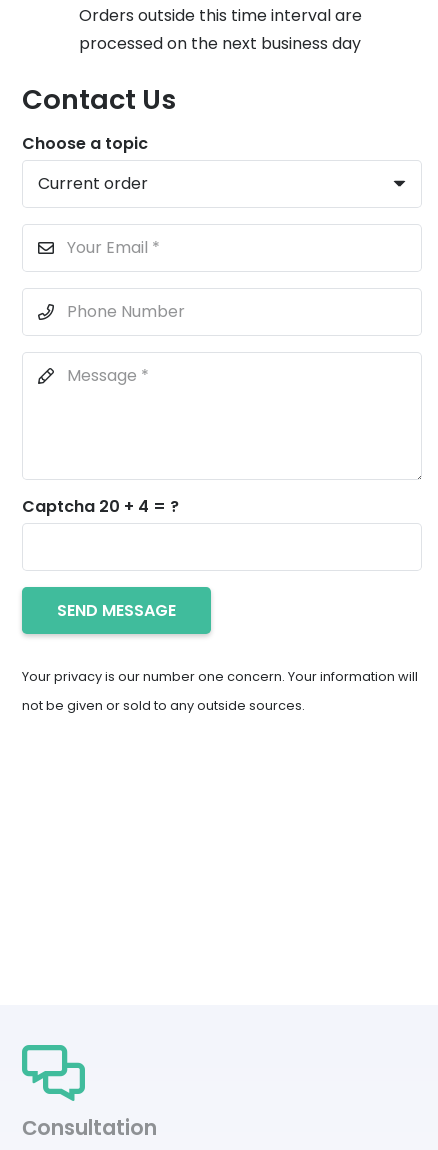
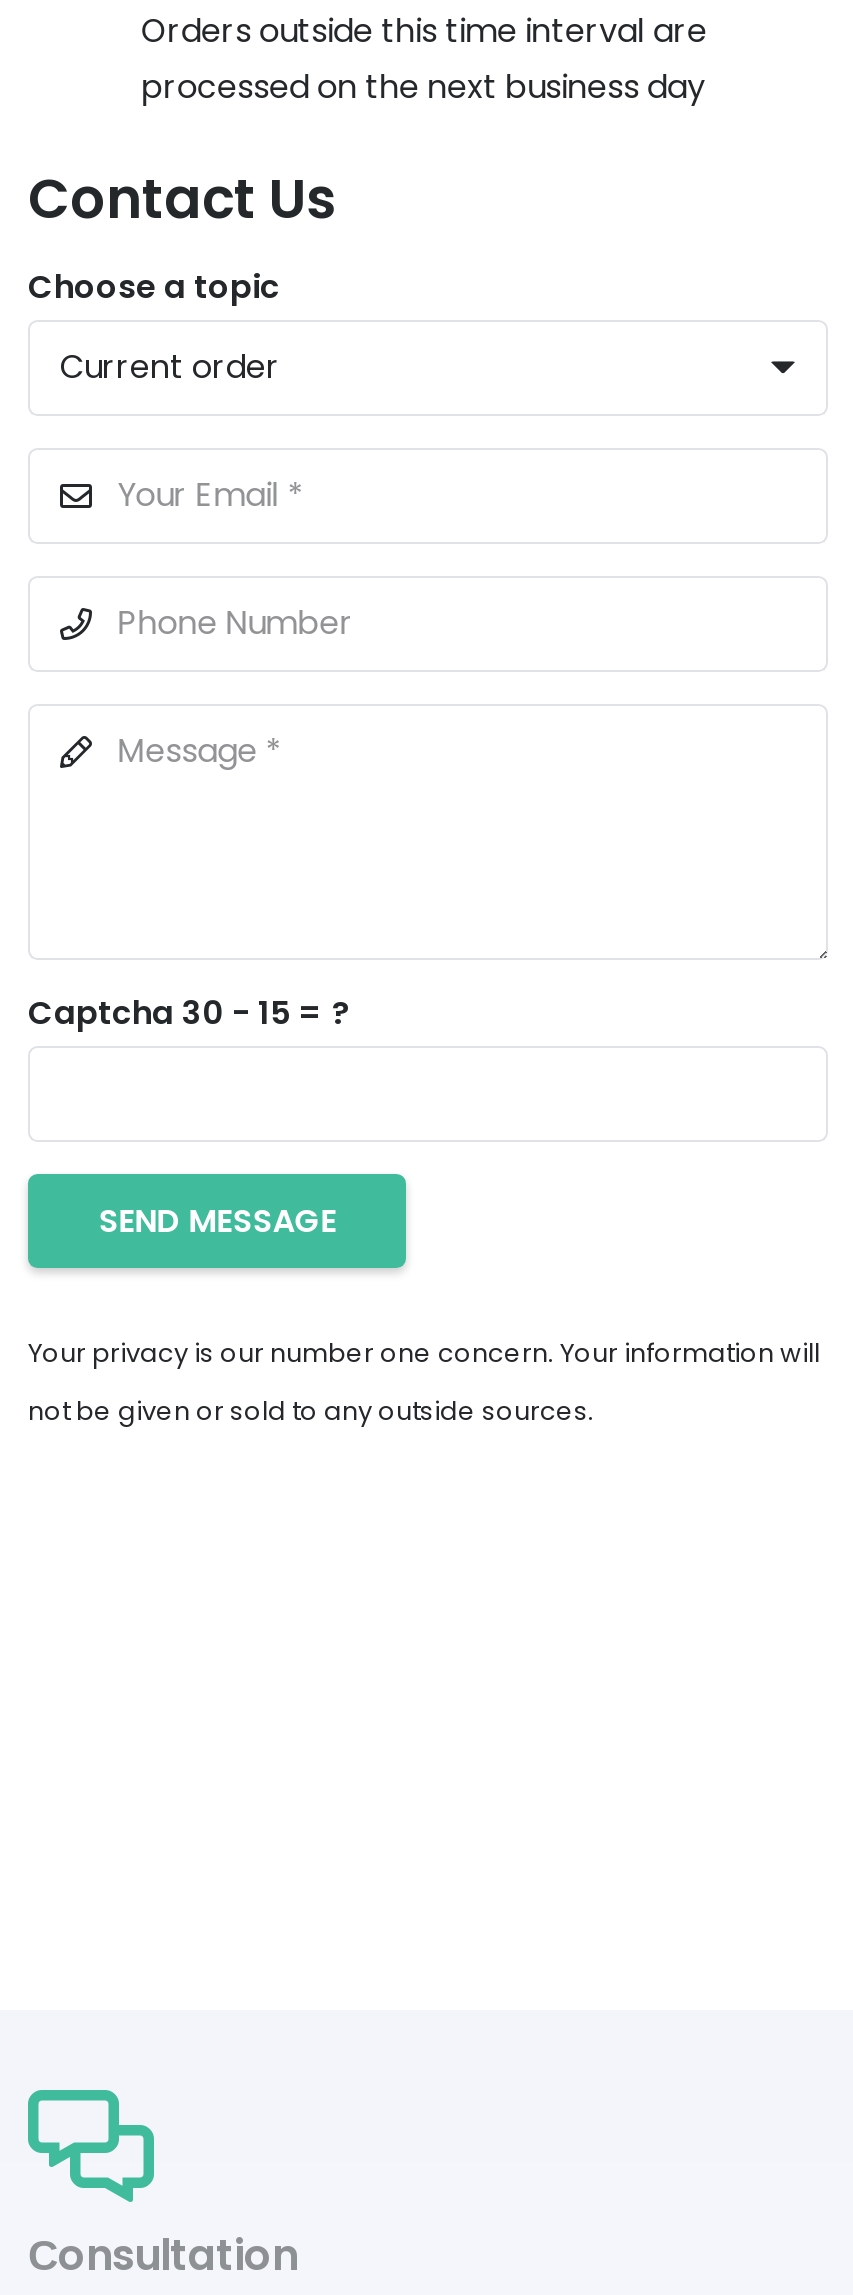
- Captcha 20 + 4 = ?
+ Captcha 30 - 15 = ?
